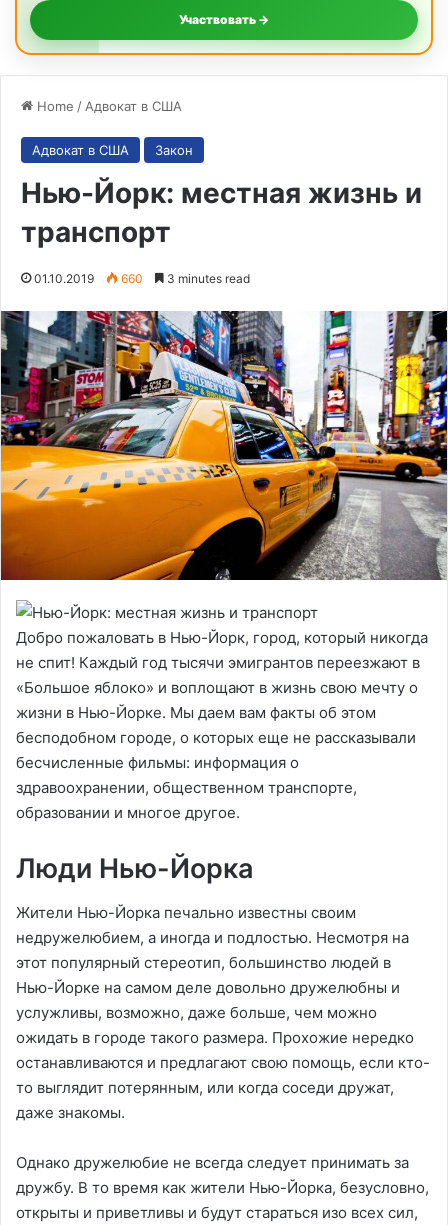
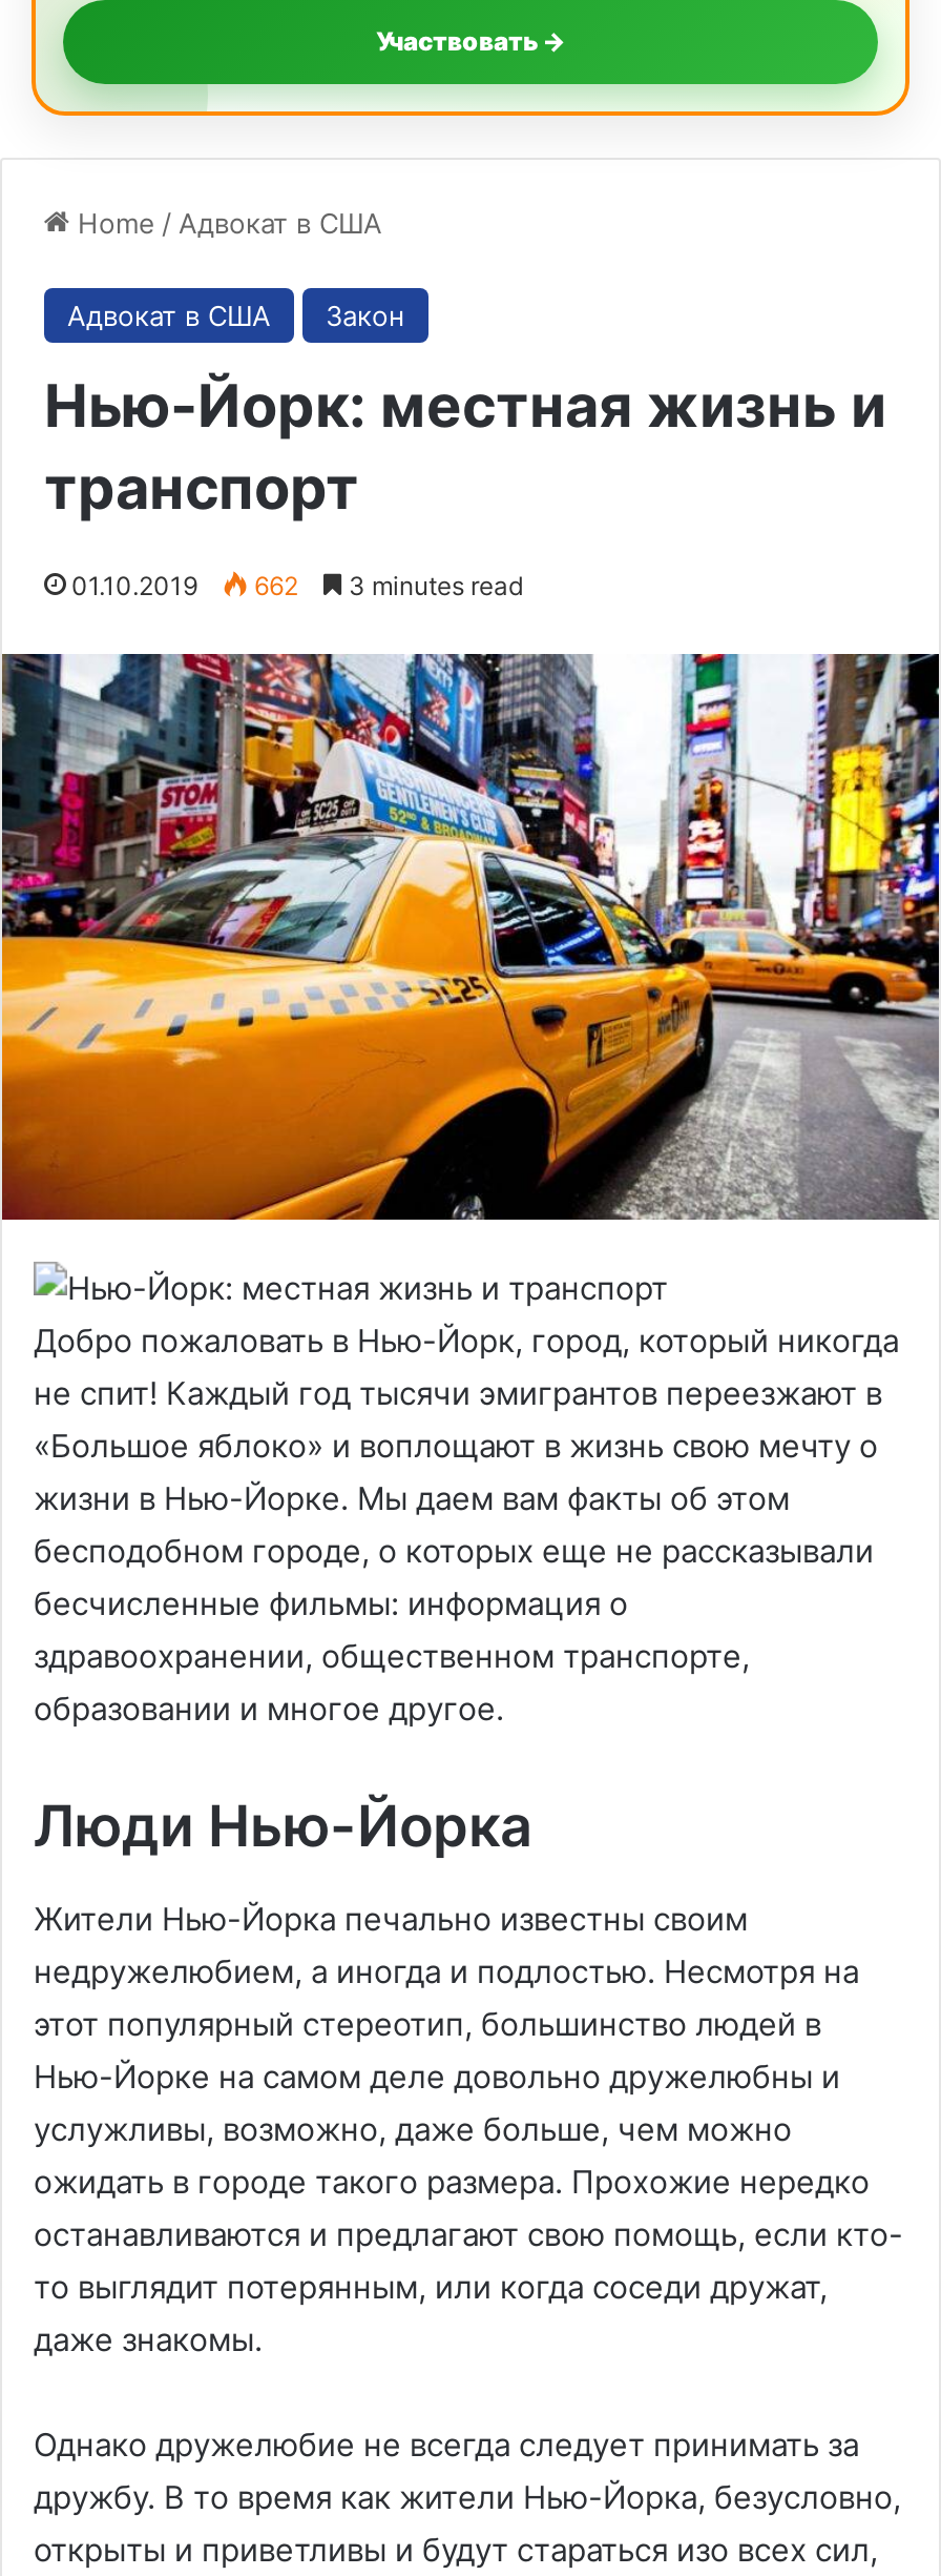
- 01.10.2019 660 3 minutes read
+ 01.10.2019 662 3 minutes read
